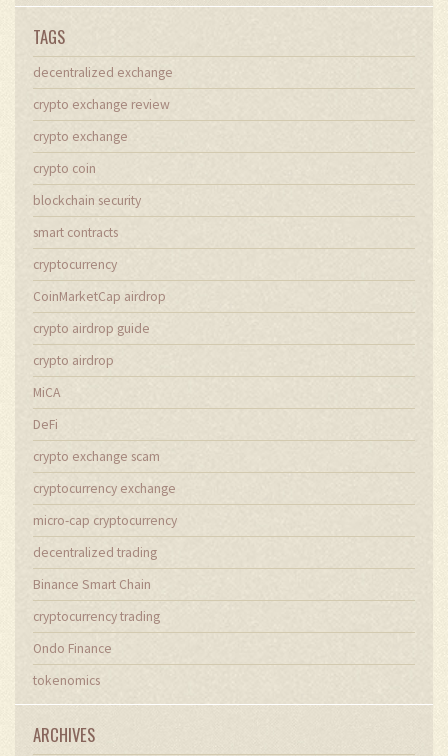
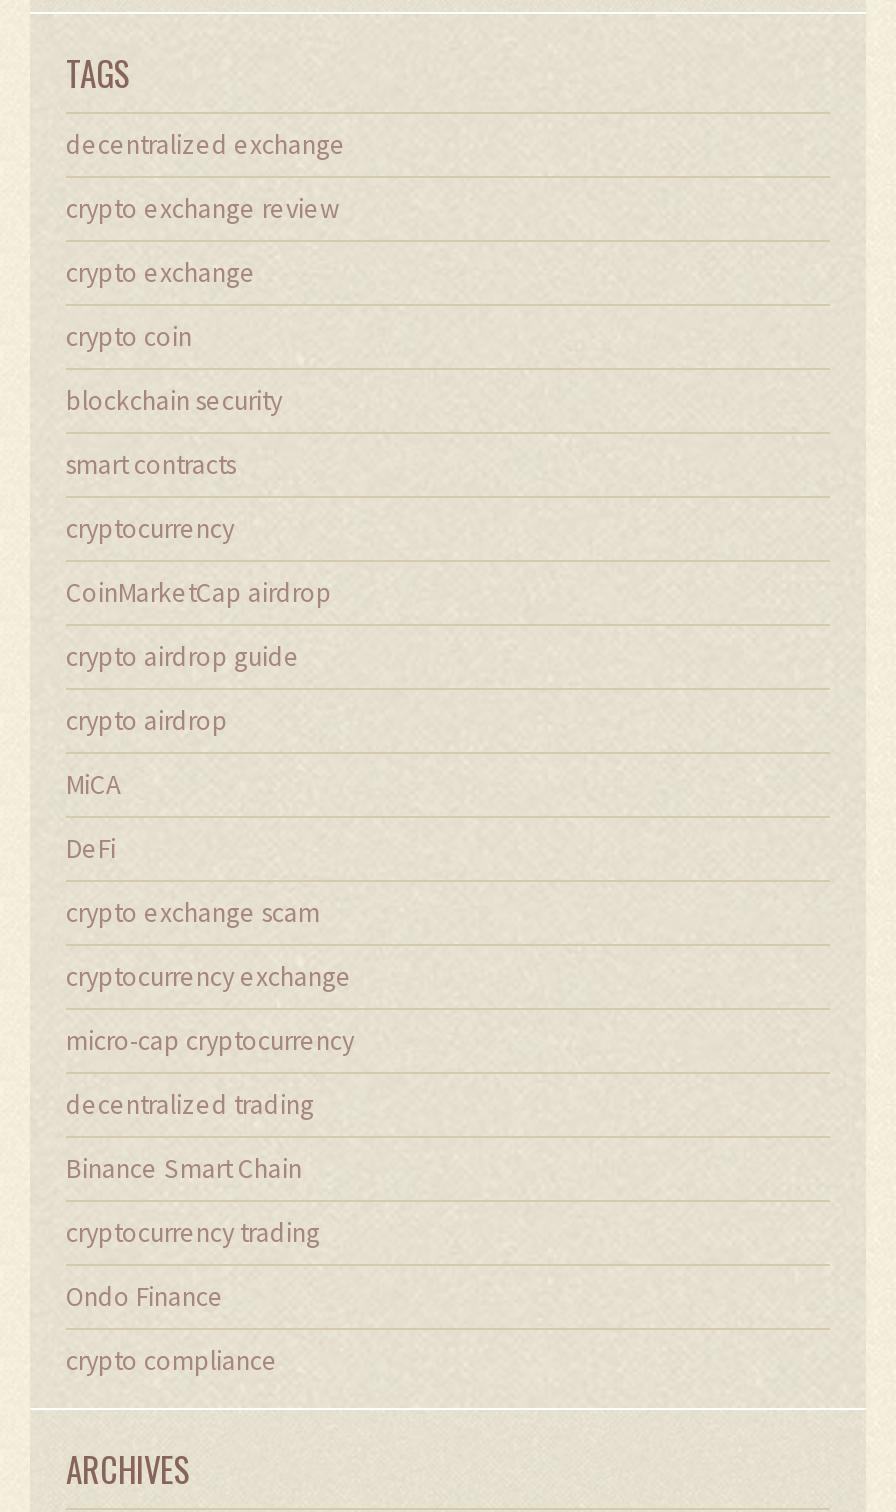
- tokenomics
+ crypto compliance
